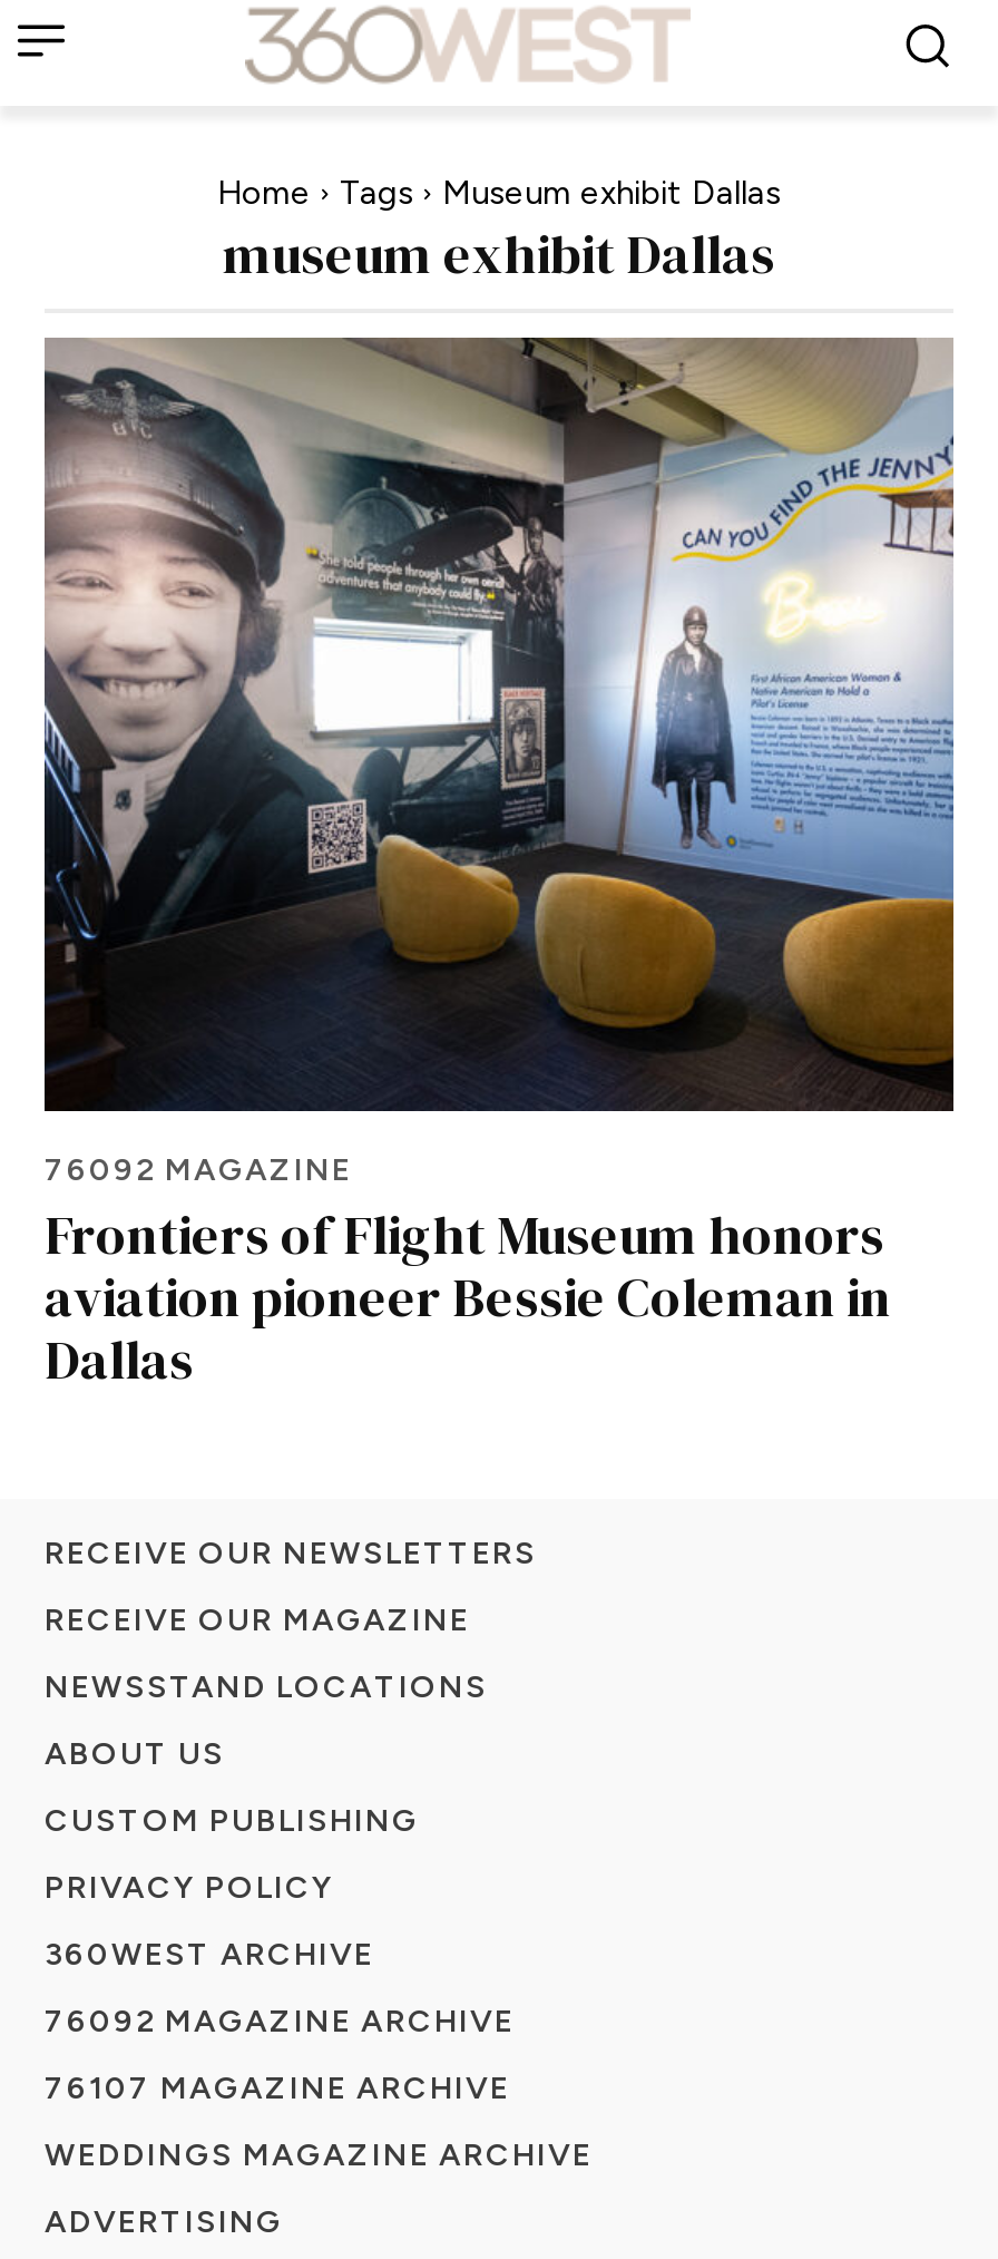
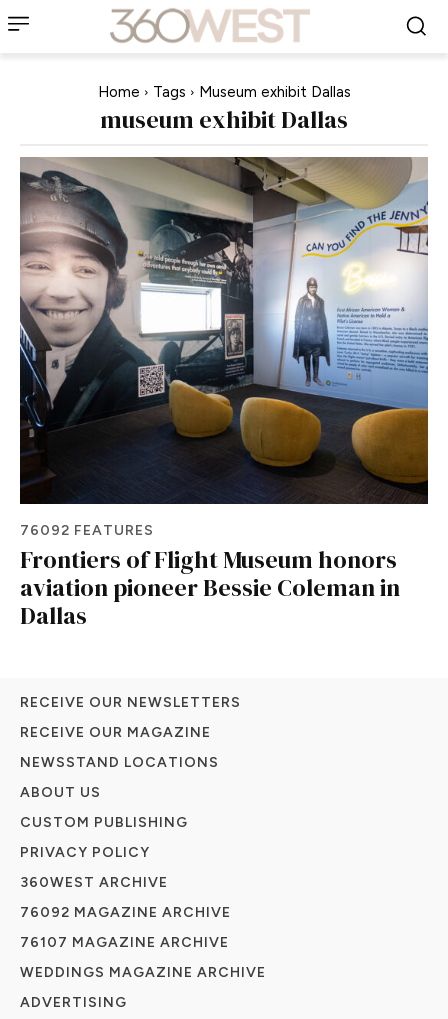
- 76092 MAGAZINE
+ 76092 FEATURES
